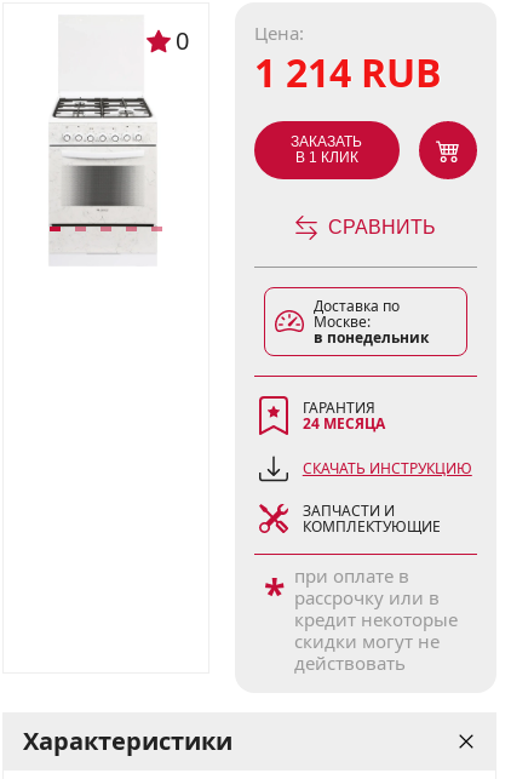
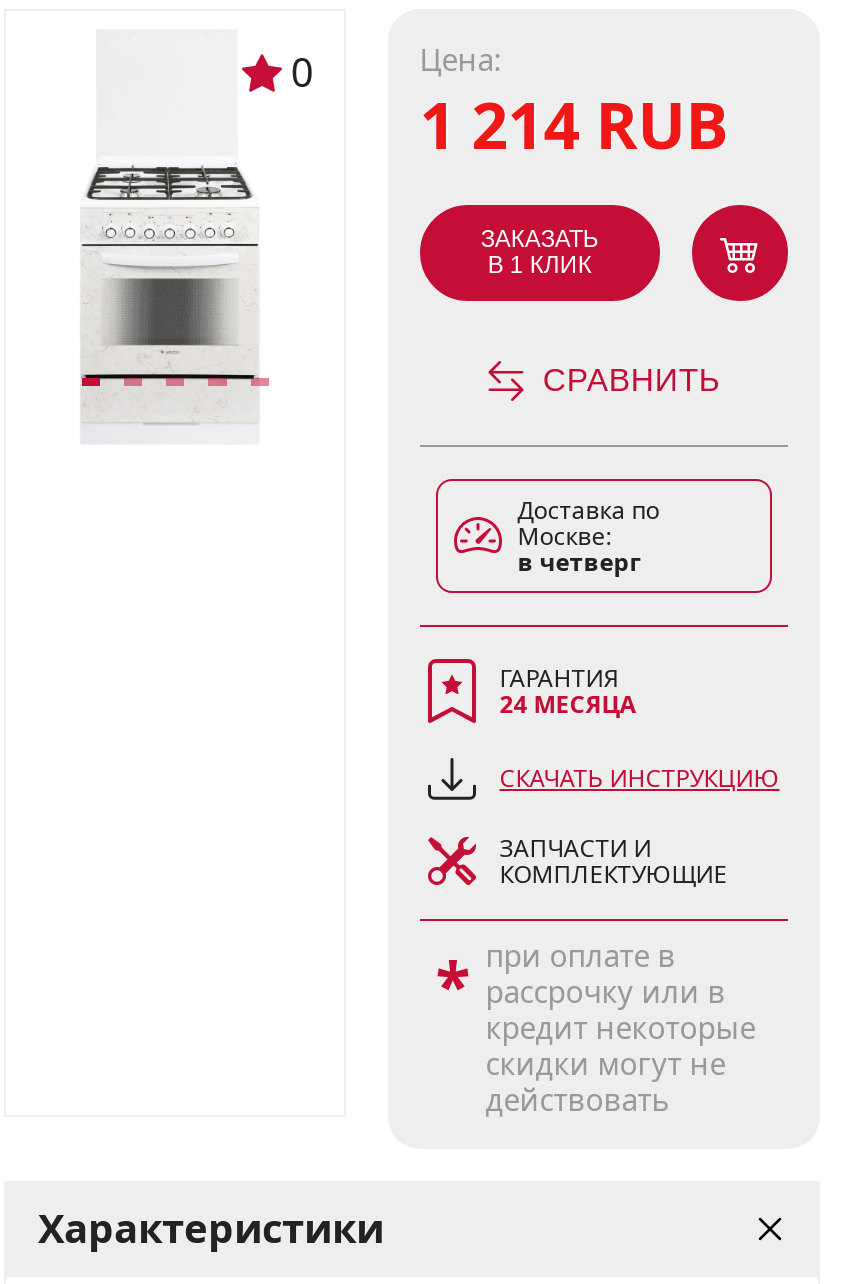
- в понедельник
+ в четверг
